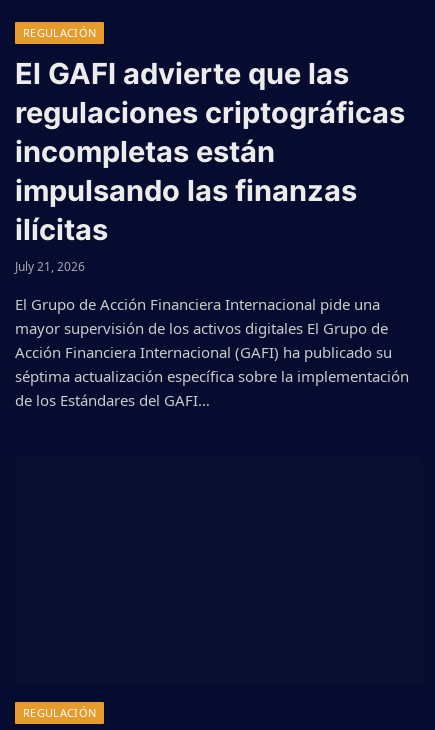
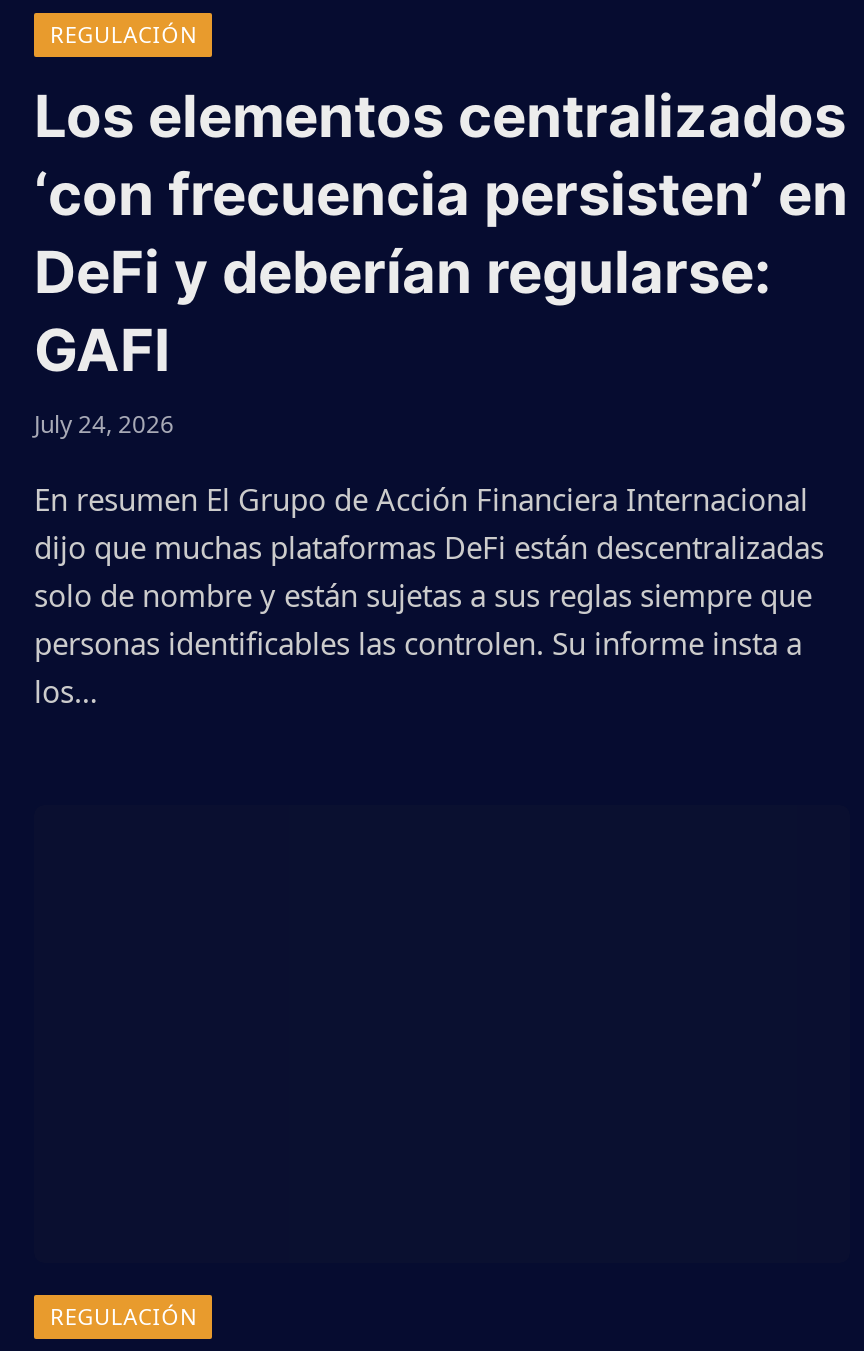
- El GAFI advierte que las
- regulaciones criptográficas
- incompletas están
- impulsando las finanzas
- ilícitas
- July 21, 2026
+ Los elementos centralizados
+ ‘con frecuencia persisten’ en
+ DeFi y deberían regularse:
+ GAFI
+ July 24, 2026

- El Grupo de Acción Financiera Internacional pide una
- mayor supervisión de los activos digitales El Grupo de
- Acción Financiera Internacional (GAFI) ha publicado su
- séptima actualización específica sobre la implementación
- de los Estándares del GAFI…
+ En resumen El Grupo de Acción Financiera Internacional
+ dijo que muchas plataformas DeFi están descentralizadas
+ solo de nombre y están sujetas a sus reglas siempre que
+ personas identificables las controlen. Su informe insta a
+ los…
